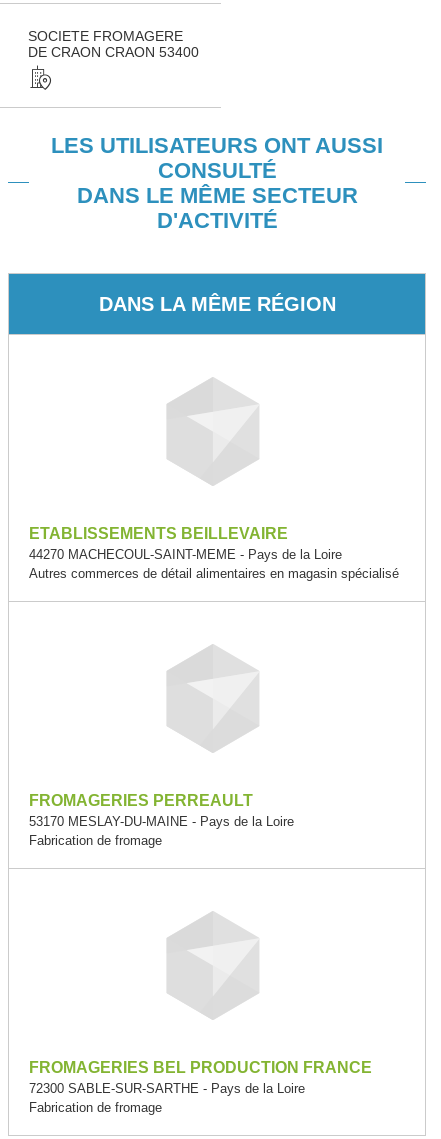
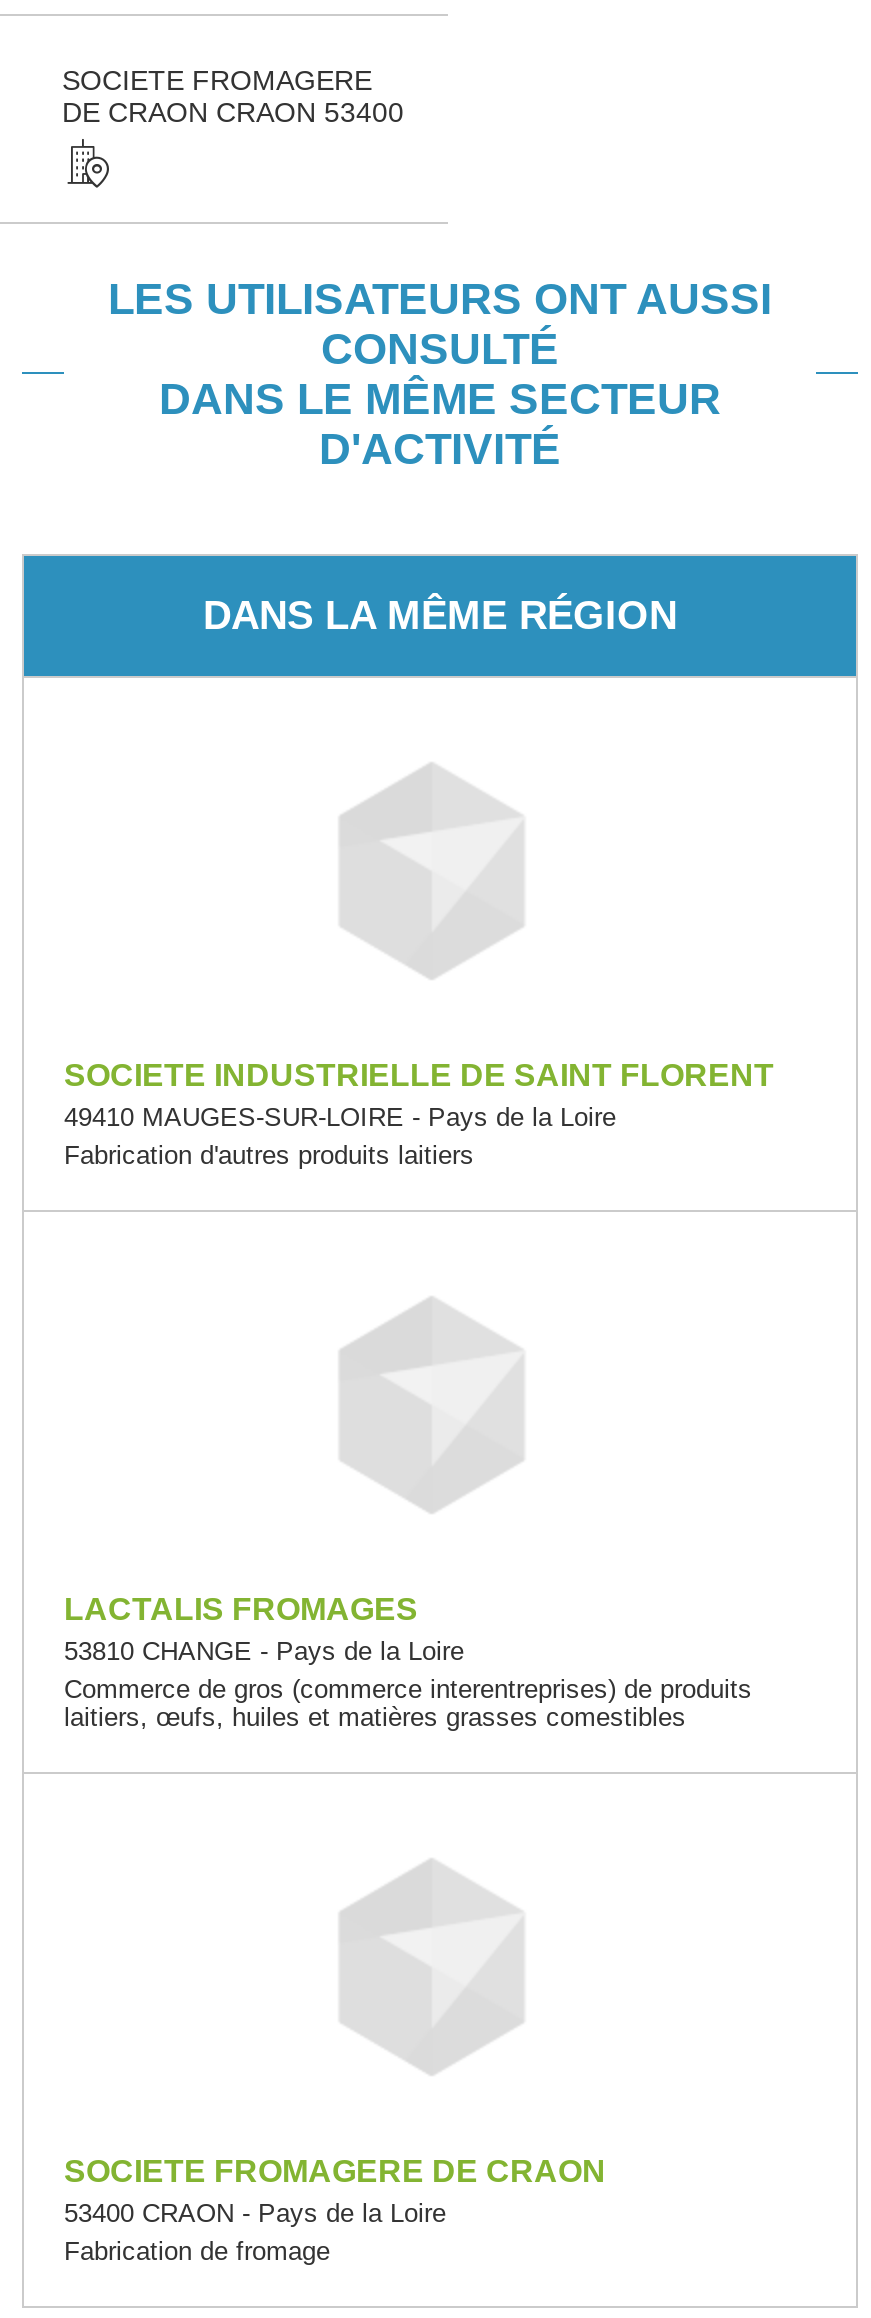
- ETABLISSEMENTS BEILLEVAIRE
- 44270 MACHECOUL-SAINT-MEME - Pays de la Loire
- Autres commerces de détail alimentaires en magasin spécialisé
+ SOCIETE INDUSTRIELLE DE SAINT FLORENT
+ 49410 MAUGES-SUR-LOIRE - Pays de la Loire
+ Fabrication d'autres produits laitiers

- FROMAGERIES PERREAULT
- 53170 MESLAY-DU-MAINE - Pays de la Loire
- Fabrication de fromage
+ LACTALIS FROMAGES
+ 53810 CHANGE - Pays de la Loire
+ Commerce de gros (commerce interentreprises) de produits
+ laitiers, œufs, huiles et matières grasses comestibles

- FROMAGERIES BEL PRODUCTION FRANCE
- 72300 SABLE-SUR-SARTHE - Pays de la Loire
+ SOCIETE FROMAGERE DE CRAON
+ 53400 CRAON - Pays de la Loire
